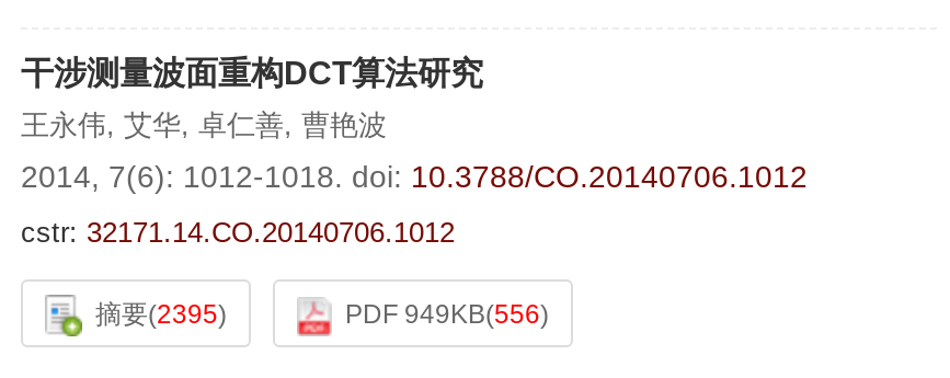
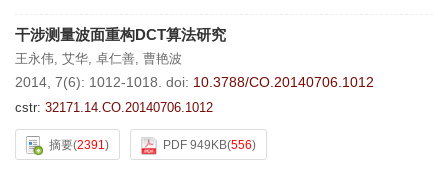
- 摘要(2395)
+ 摘要(2391)
